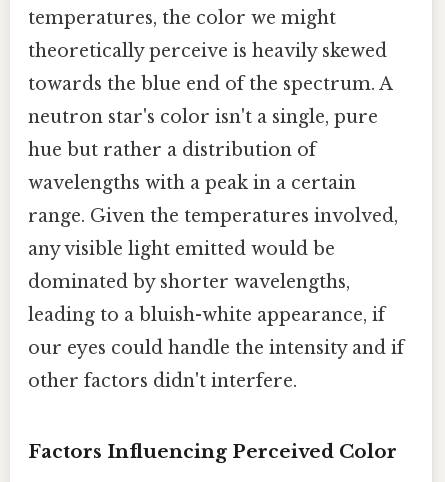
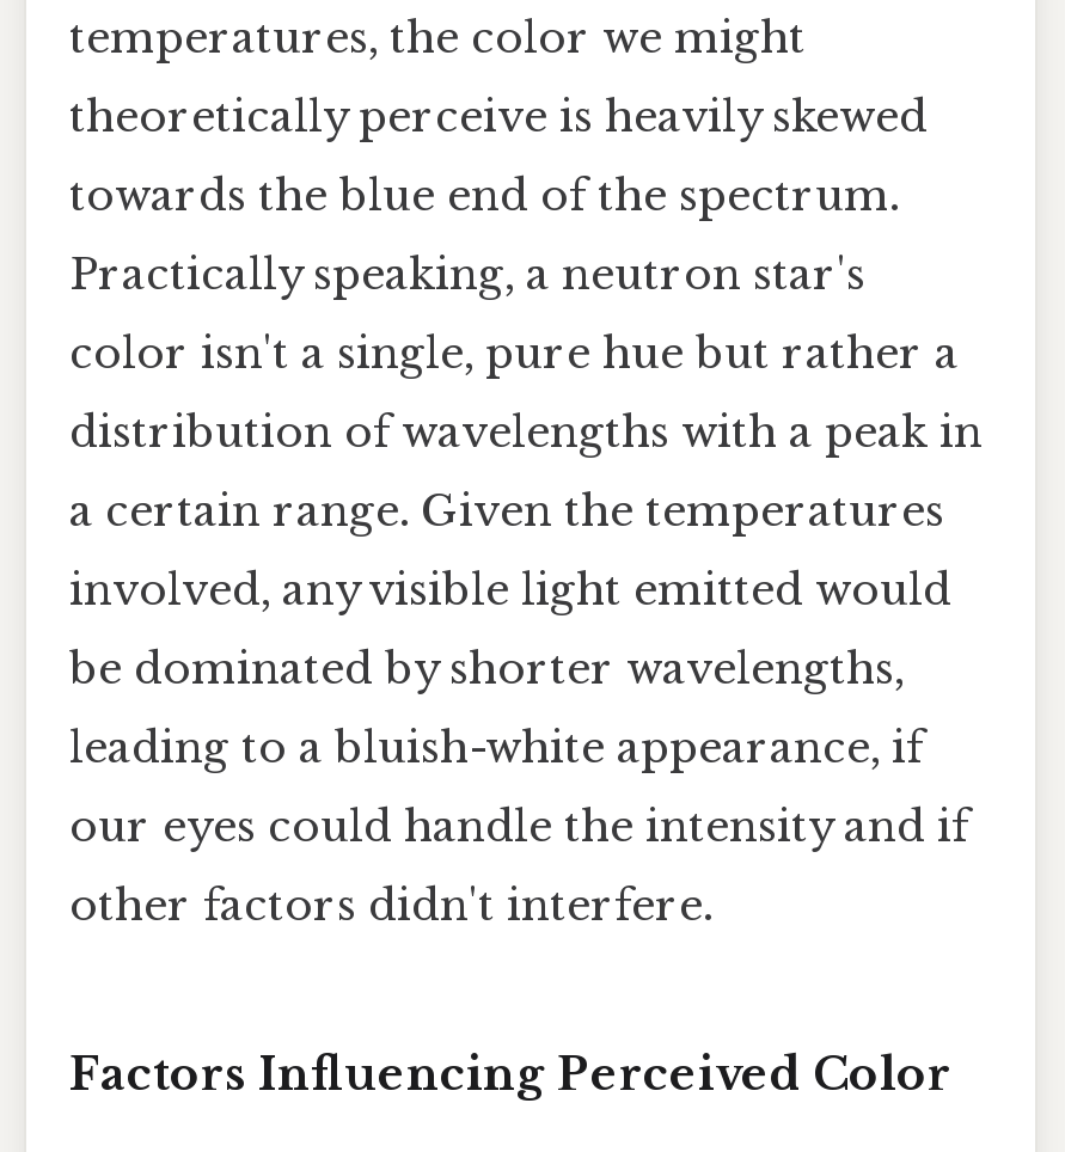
- towards the blue end of the spectrum. A
+ towards the blue end of the spectrum.

- neutron star's color isn't a single, pure
+ Practically speaking, a neutron star's

- hue but rather a distribution of
+ color isn't a single, pure hue but rather a

- wavelengths with a peak in a certain
+ distribution of wavelengths with a peak in

- range. Given the temperatures involved,
+ a certain range. Given the temperatures

- any visible light emitted would be
+ involved, any visible light emitted would

- dominated by shorter wavelengths,
+ be dominated by shorter wavelengths,
